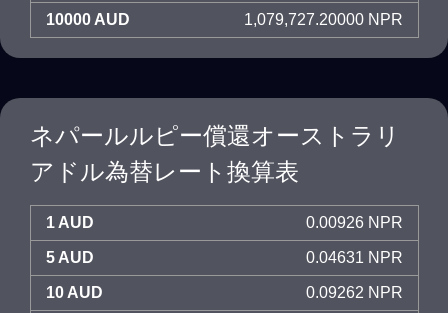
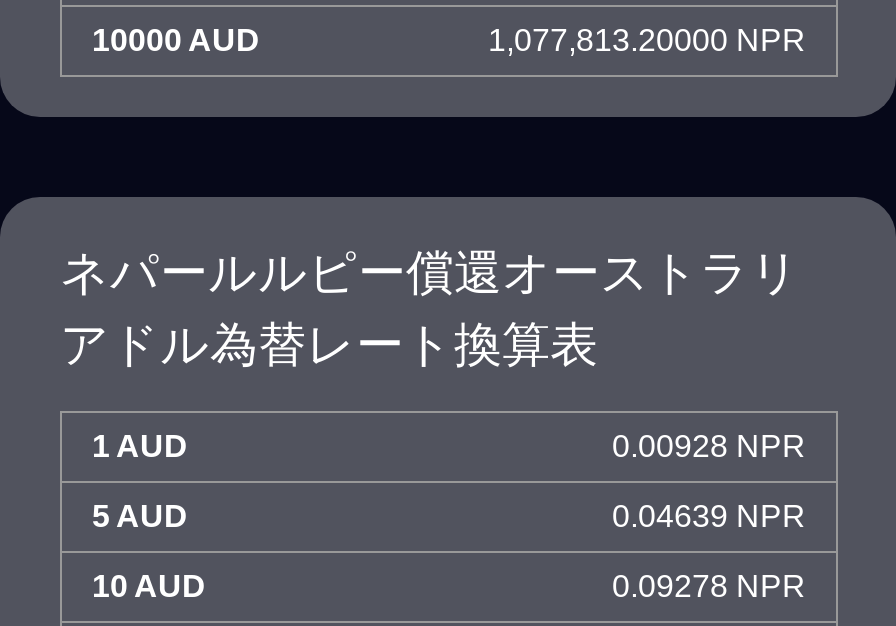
- 1,079,727.20000 NPR
+ 1,077,813.20000 NPR

- 0.00926 NPR
+ 0.00928 NPR

- 0.04631 NPR
+ 0.04639 NPR

- 0.09262 NPR
+ 0.09278 NPR
